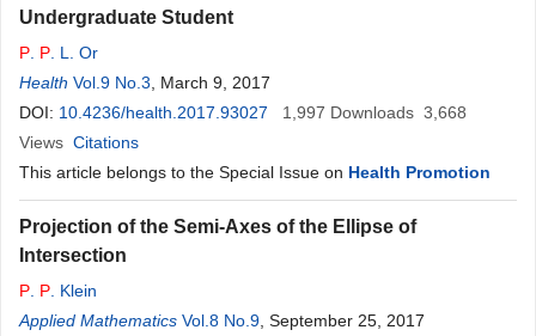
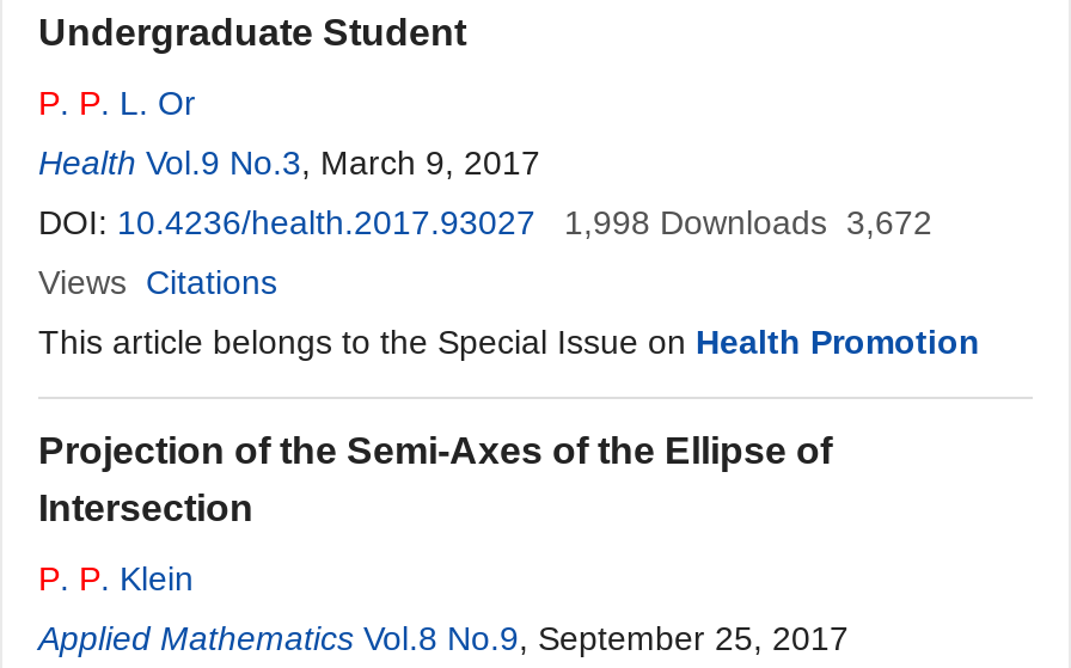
- DOI: 10.4236/health.2017.93027 1,997 Downloads 3,668
+ DOI: 10.4236/health.2017.93027 1,998 Downloads 3,672
